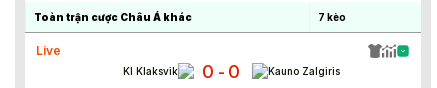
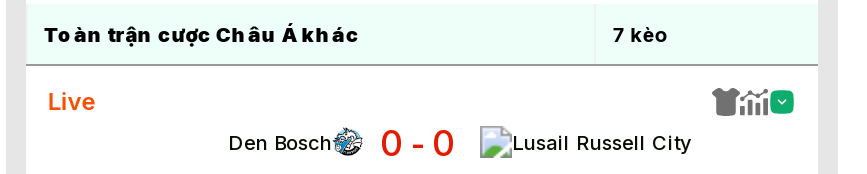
- KI Klaksvik
+ Den Bosch

- Kauno Zalgiris
+ Lusail Russell City
